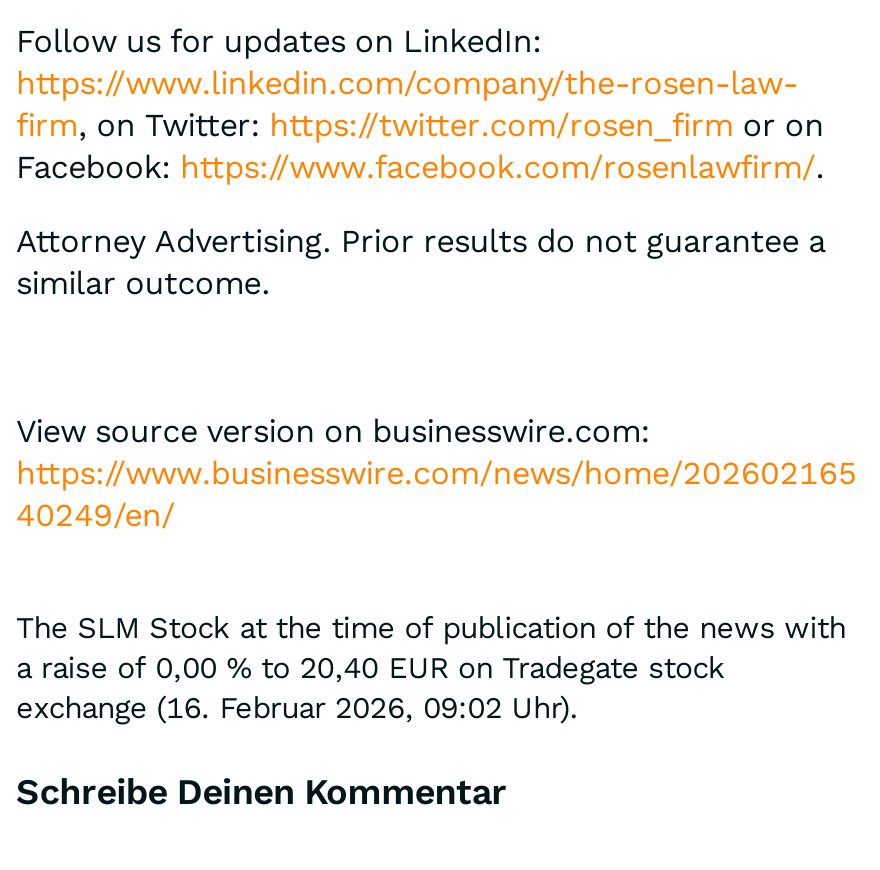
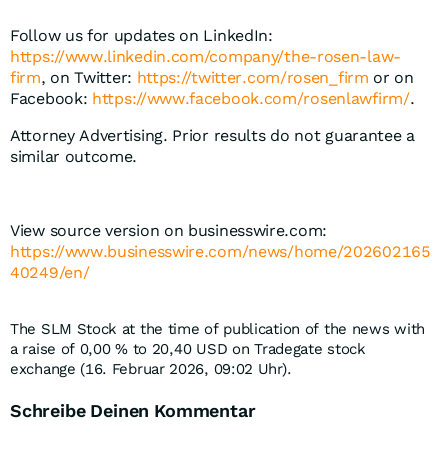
- a raise of 0,00% to 20,40 EUR on Tradegate stock
+ a raise of 0,00% to 20,40 USD on Tradegate stock
